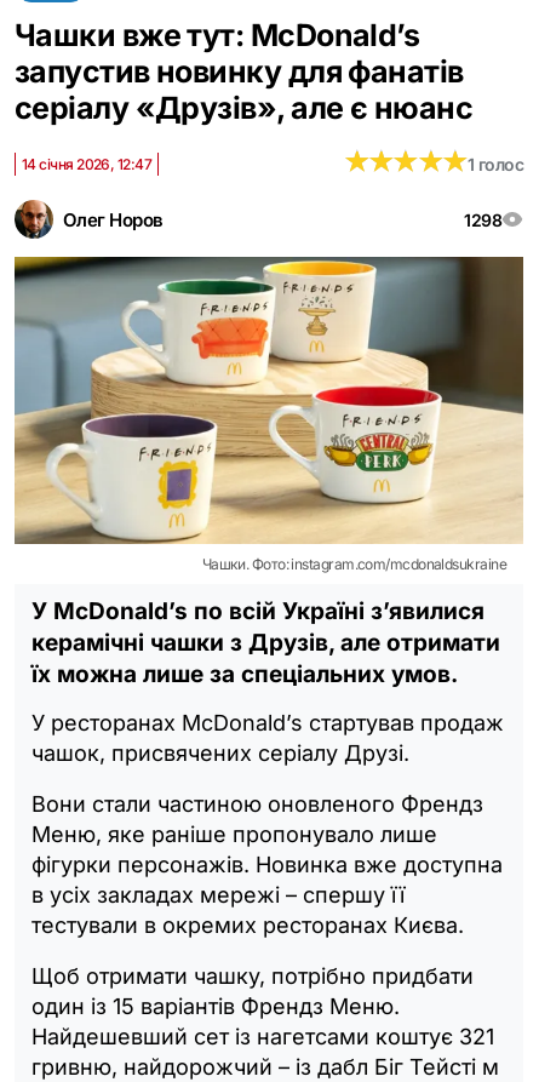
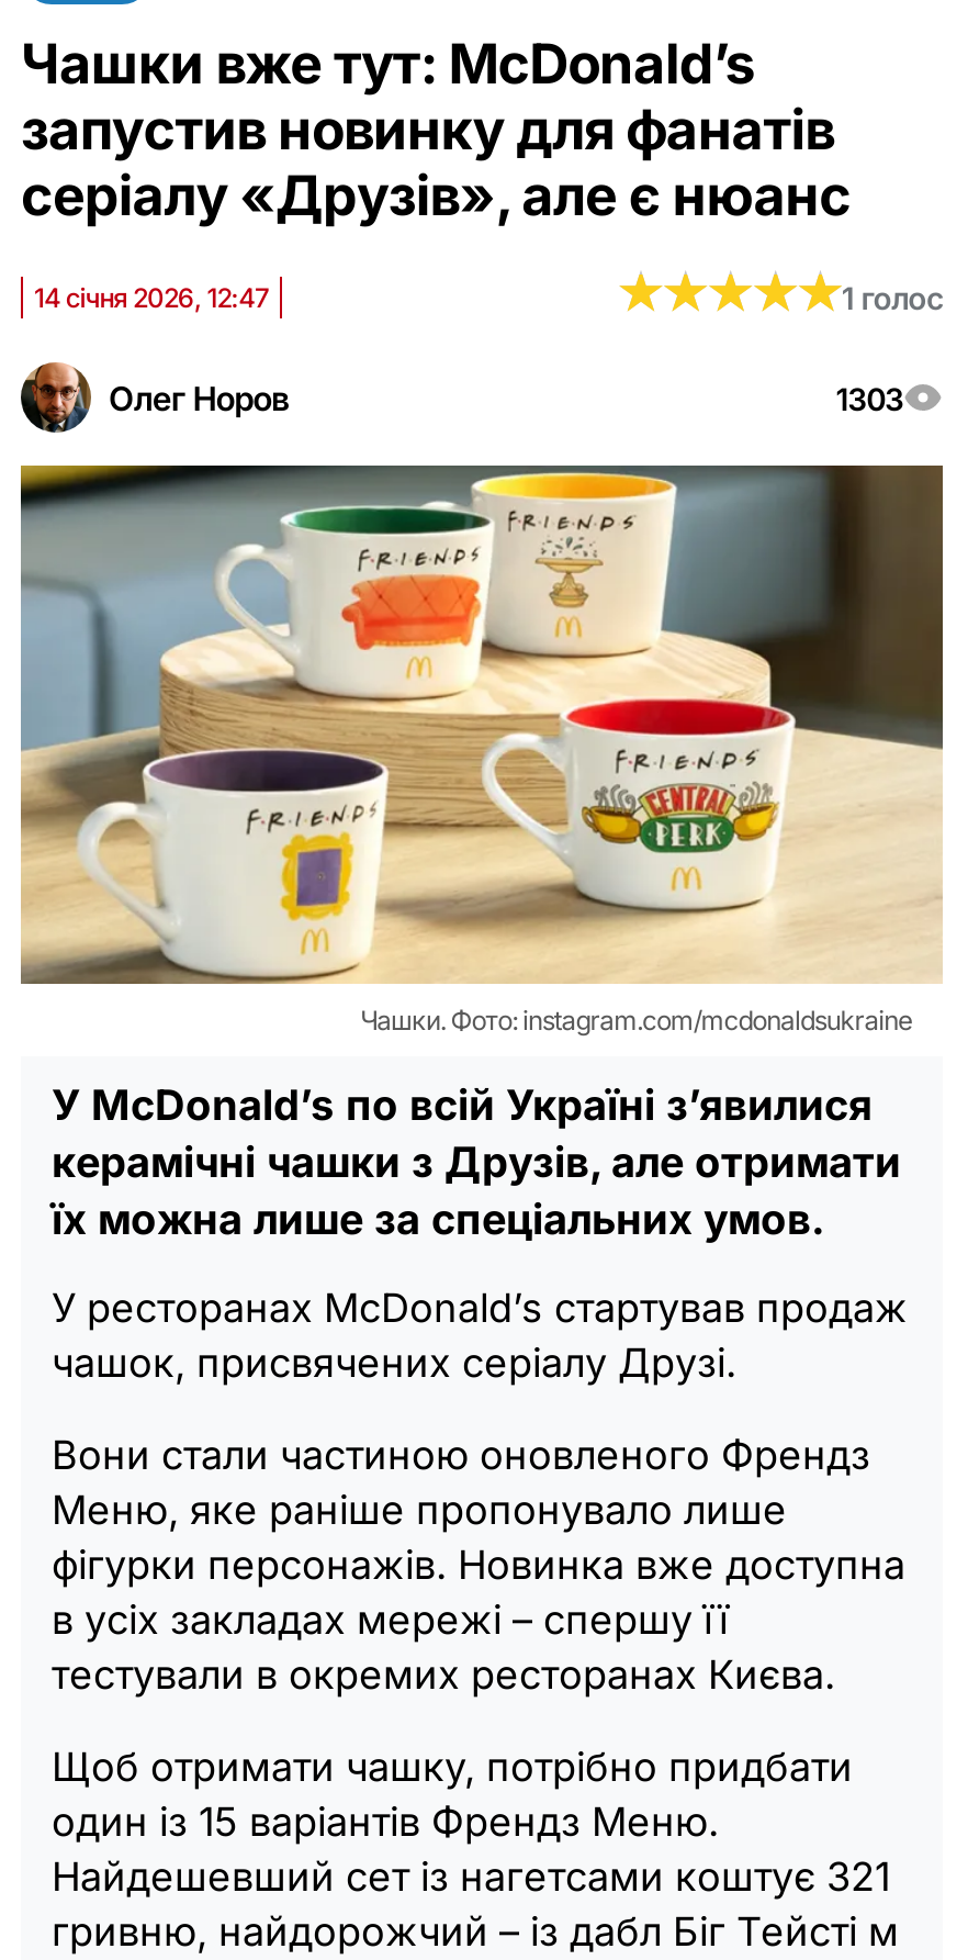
- 1298
+ 1303
